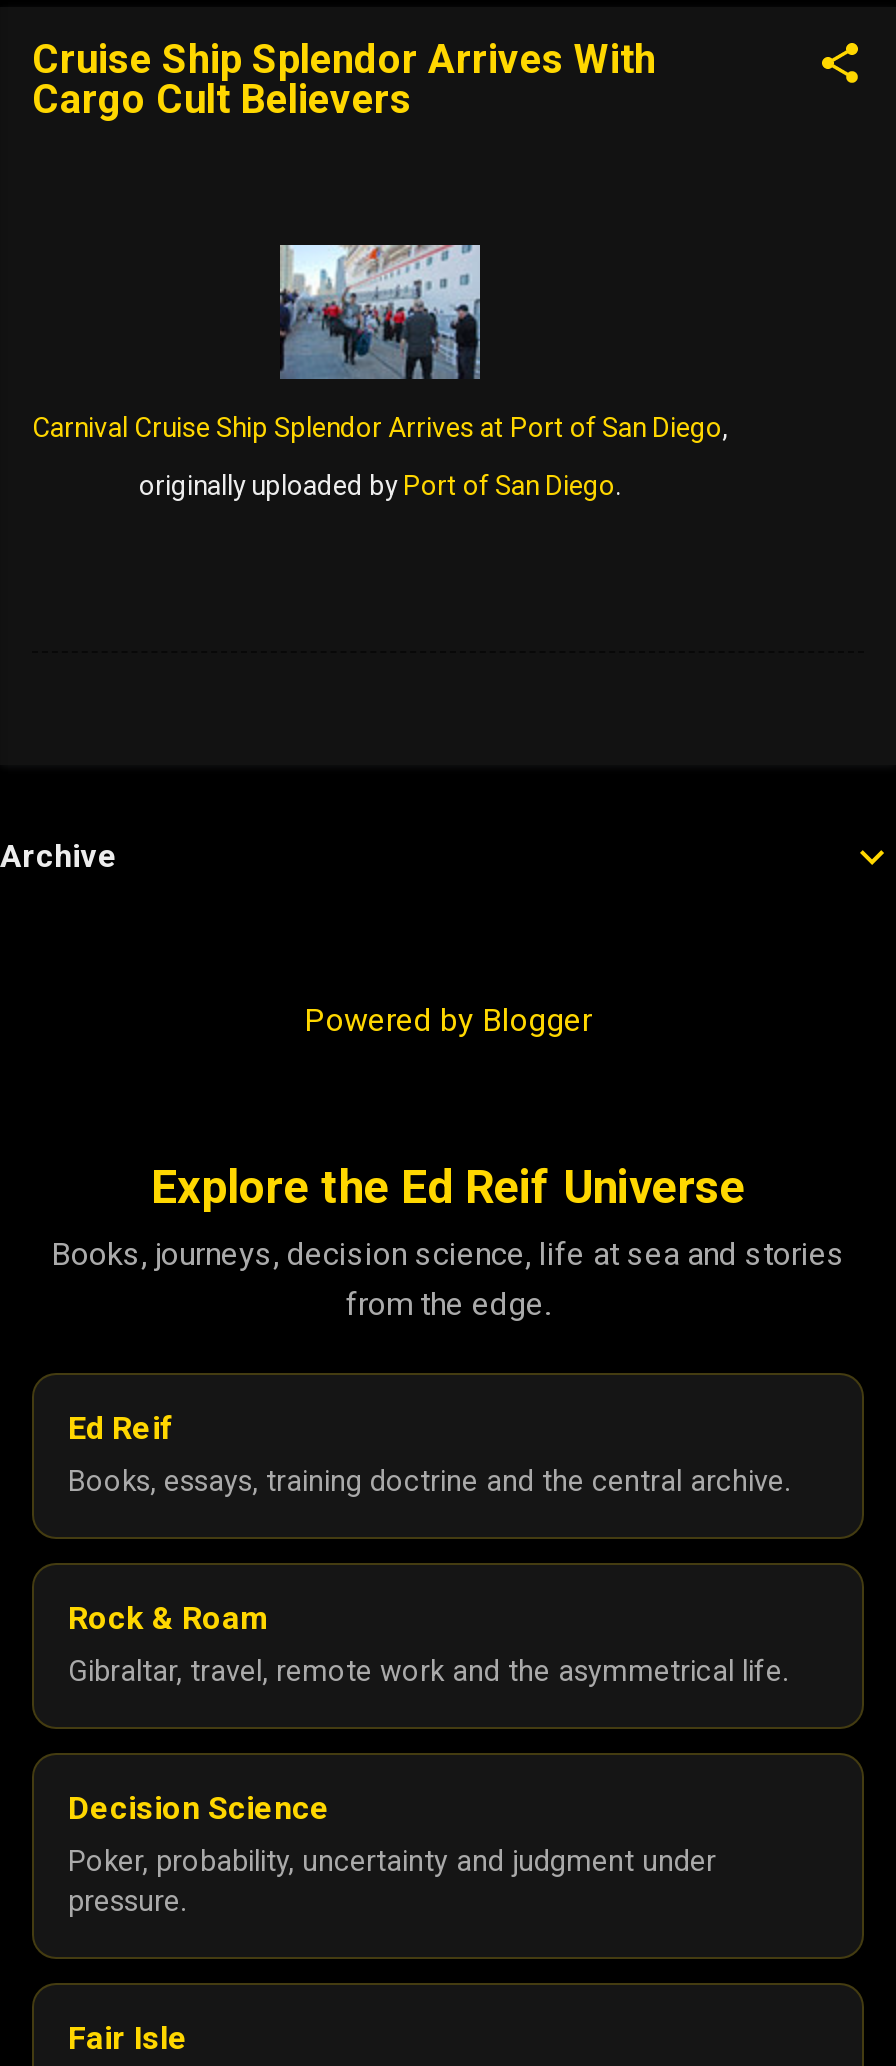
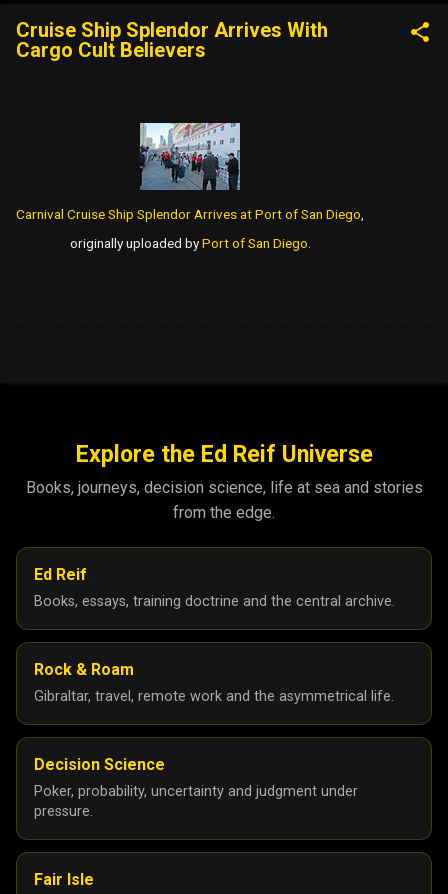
- Archive

- Powered by Blogger
